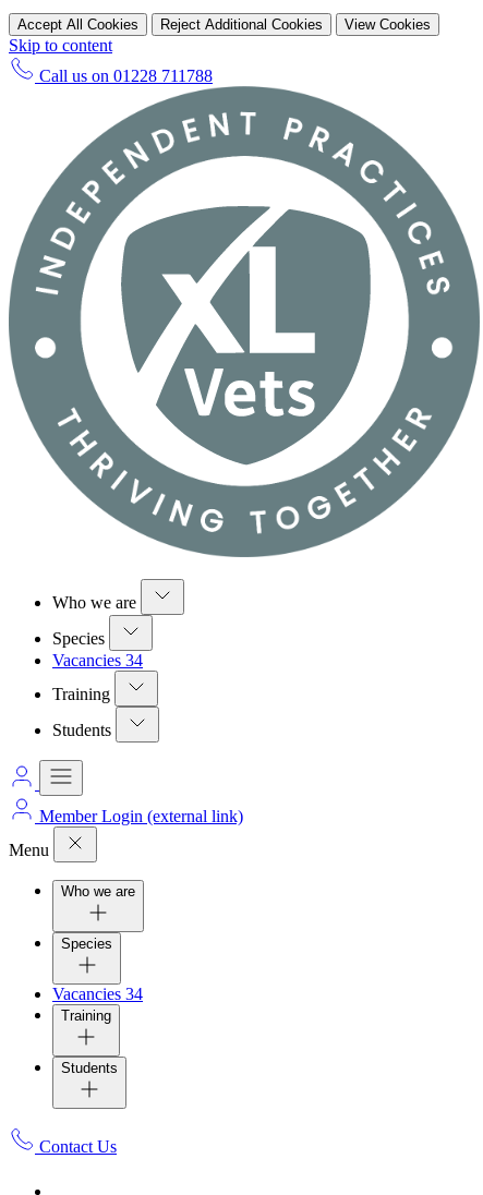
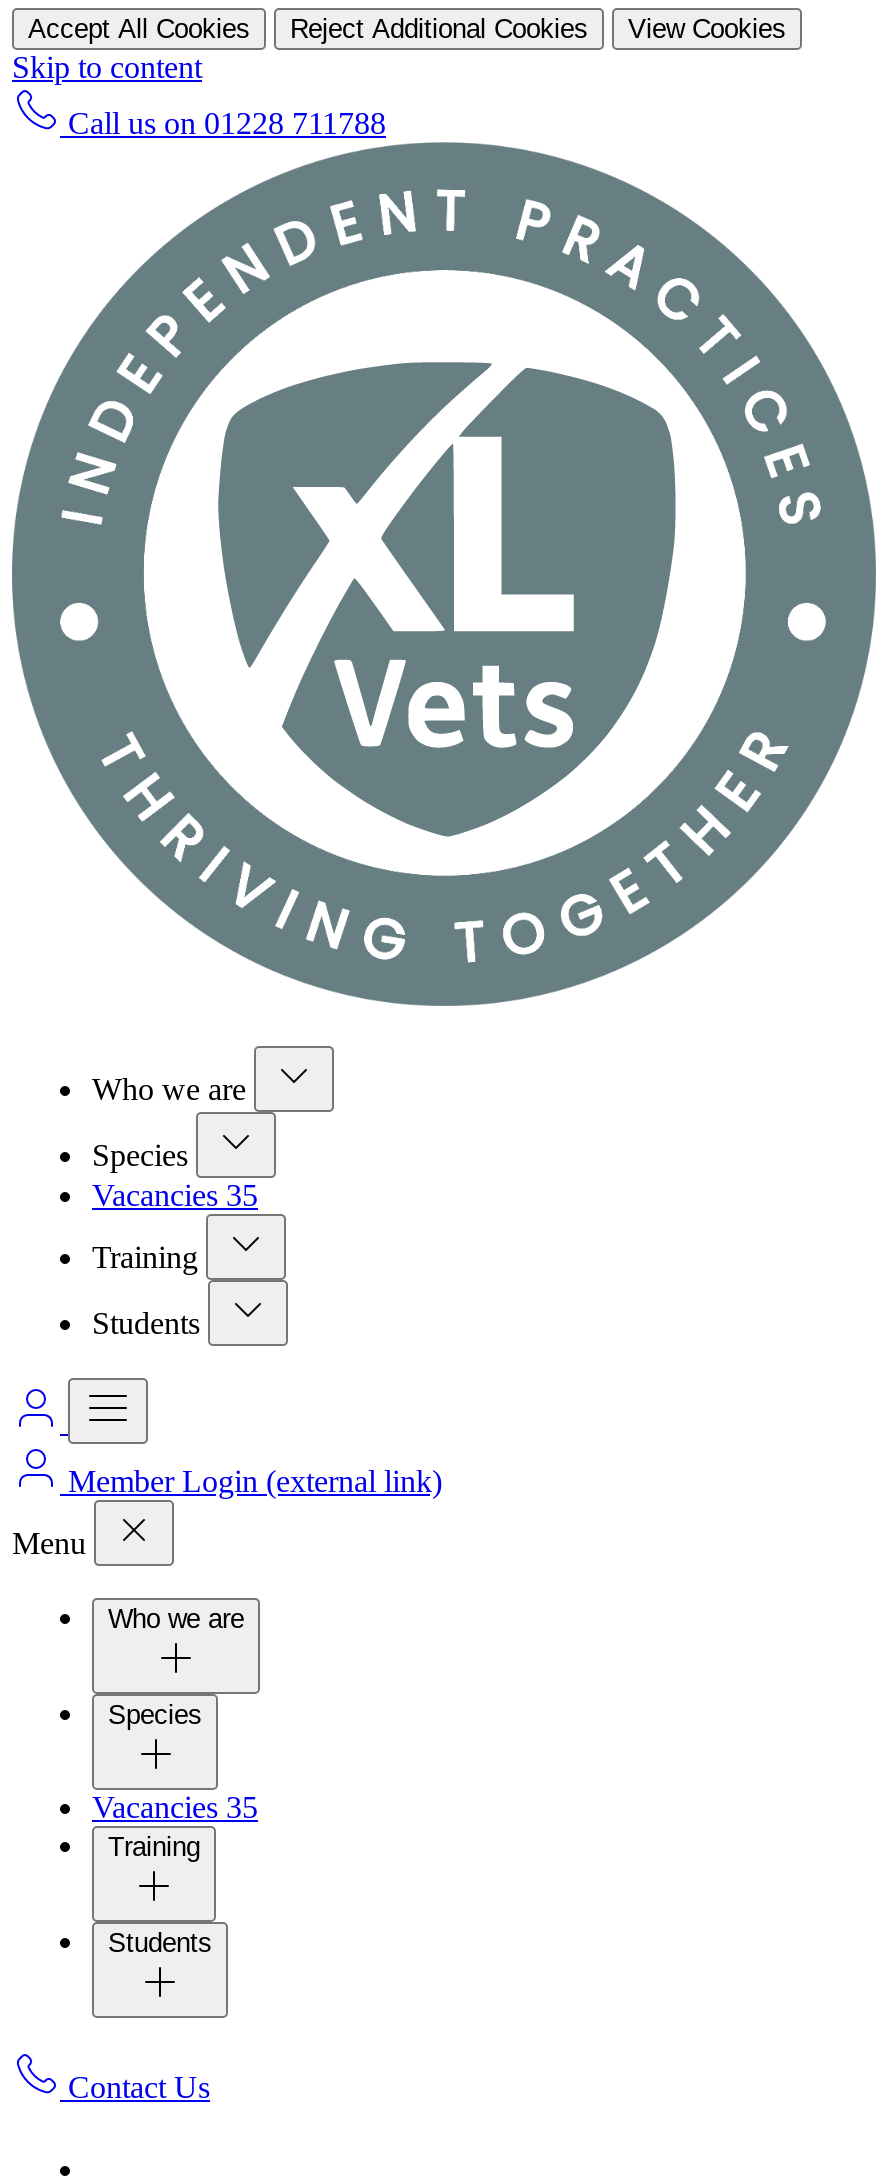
- Vacancies34
+ Vacancies35

- Vacancies 34
+ Vacancies 35
